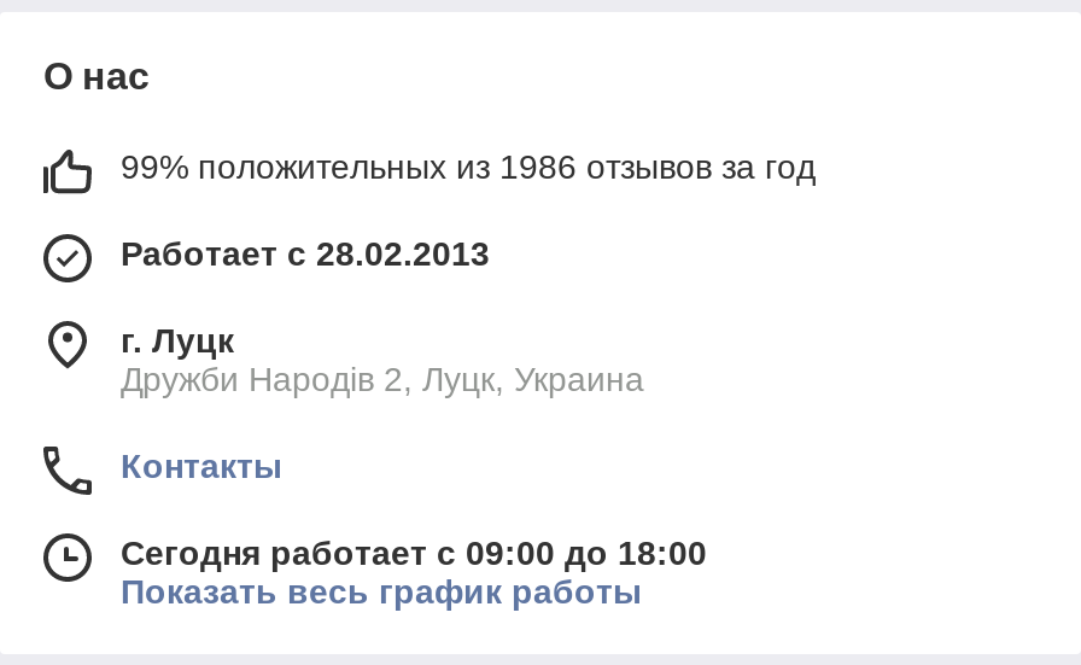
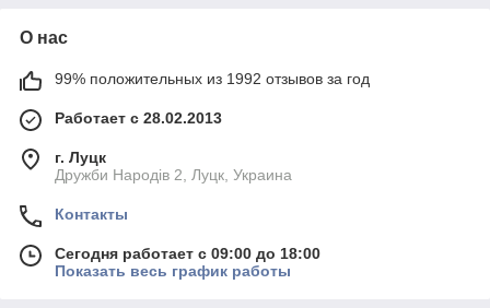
- 99% положительных из 1986 отзывов за год
+ 99% положительных из 1992 отзывов за год
